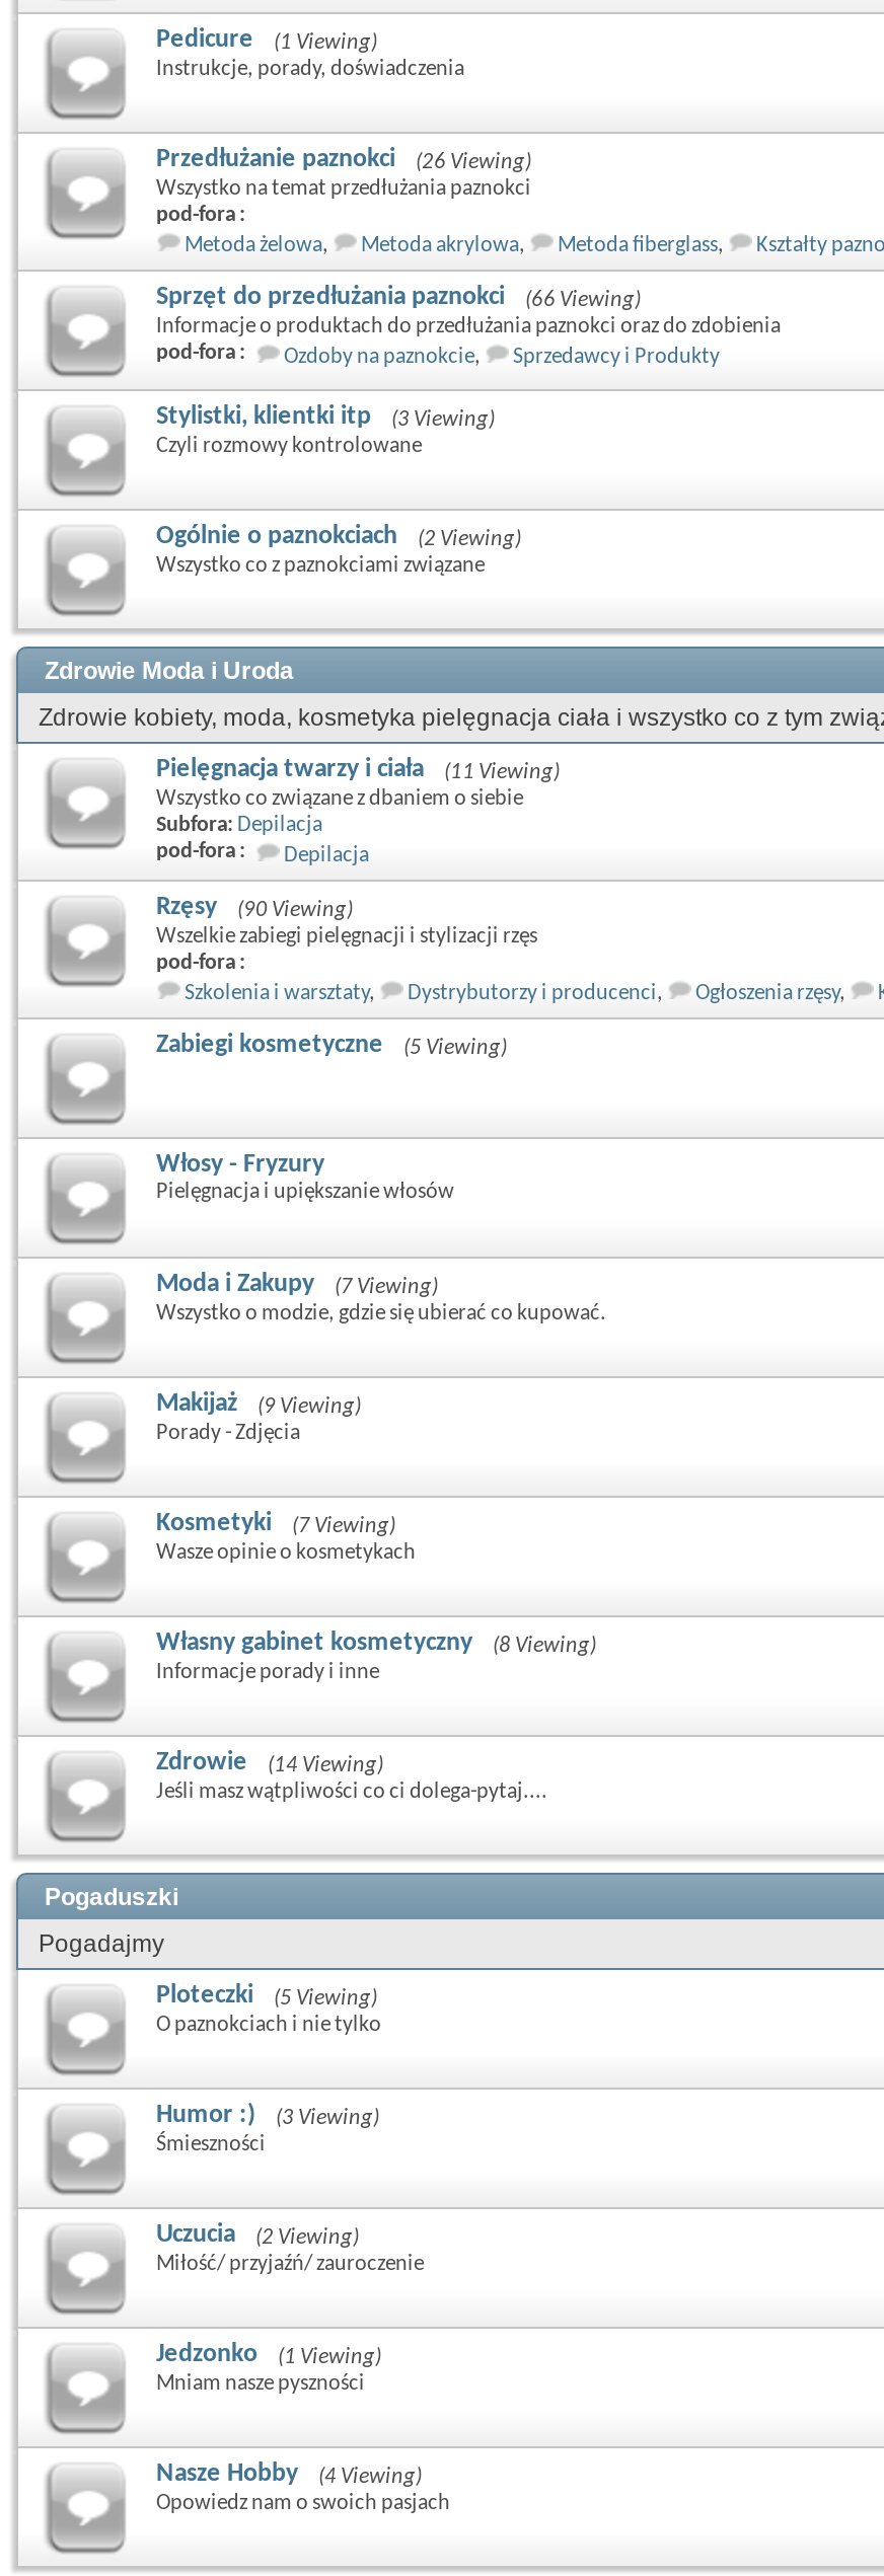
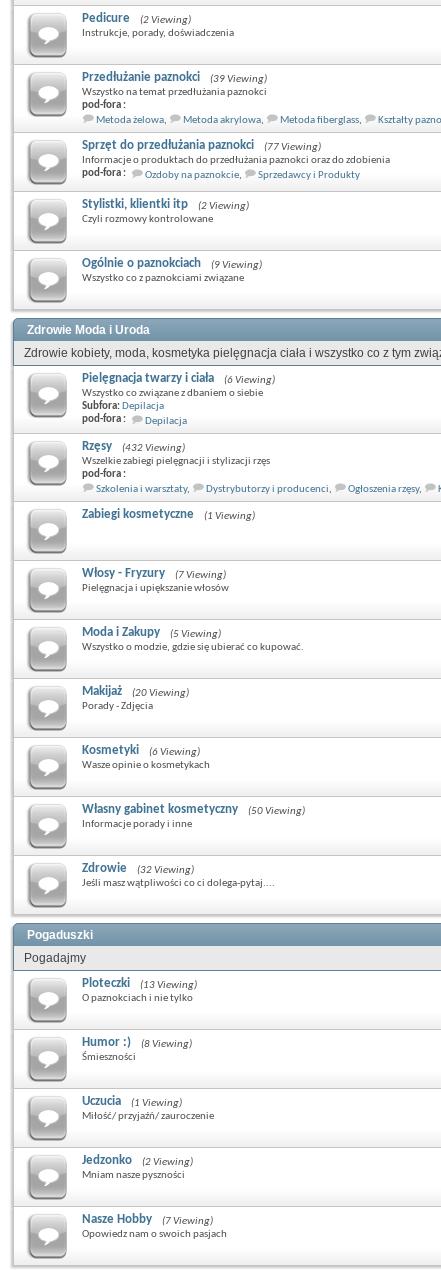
- Pedicure (1 Viewing)
+ Pedicure (2 Viewing)

- Przedłużanie paznokci (26 Viewing)
+ Przedłużanie paznokci (39 Viewing)

- Sprzęt do przedłużania paznokci (66 Viewing)
+ Sprzęt do przedłużania paznokci (77 Viewing)

- Stylistki, klientki itp (3 Viewing)
+ Stylistki, klientki itp (2 Viewing)

- Ogólnie o paznokciach (2 Viewing)
+ Ogólnie o paznokciach (9 Viewing)

- Pielęgnacja twarzy i ciała (11 Viewing)
+ Pielęgnacja twarzy i ciała (6 Viewing)

- Rzęsy (90 Viewing)
+ Rzęsy (432 Viewing)

- Zabiegi kosmetyczne (5 Viewing)
+ Zabiegi kosmetyczne (1 Viewing)

+ (7 Viewing)

- Moda i Zakupy (7 Viewing)
+ Moda i Zakupy (5 Viewing)

- Makijaż (9 Viewing)
+ Makijaż (20 Viewing)

- Kosmetyki (7 Viewing)
+ Kosmetyki (6 Viewing)

- Własny gabinet kosmetyczny (8 Viewing)
+ Własny gabinet kosmetyczny (50 Viewing)

- Zdrowie (14 Viewing)
+ Zdrowie (32 Viewing)

- Ploteczki (5 Viewing)
+ Ploteczki (13 Viewing)

- Humor :) (3 Viewing)
+ Humor :) (8 Viewing)

- Uczucia (2 Viewing)
+ Uczucia (1 Viewing)

- Jedzonko (1 Viewing)
+ Jedzonko (2 Viewing)

- Nasze Hobby (4 Viewing)
+ Nasze Hobby (7 Viewing)
